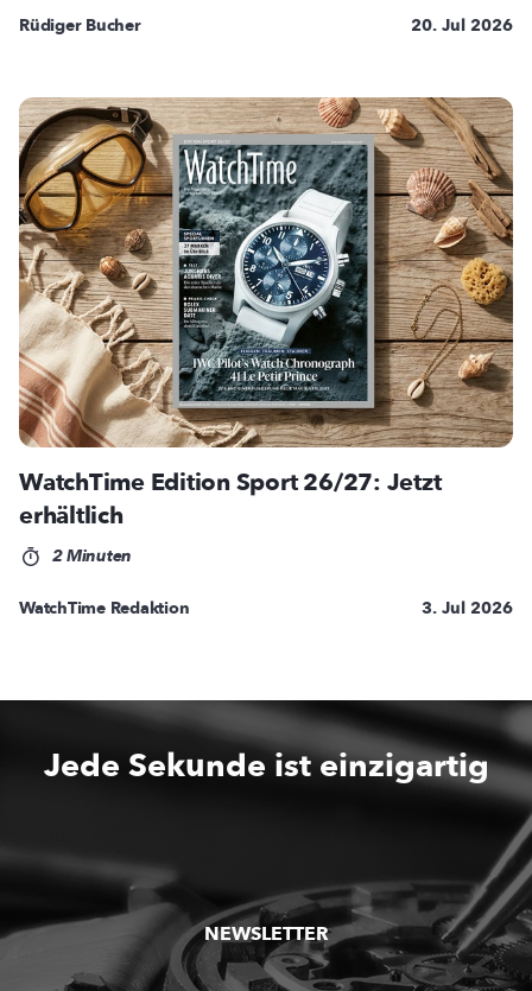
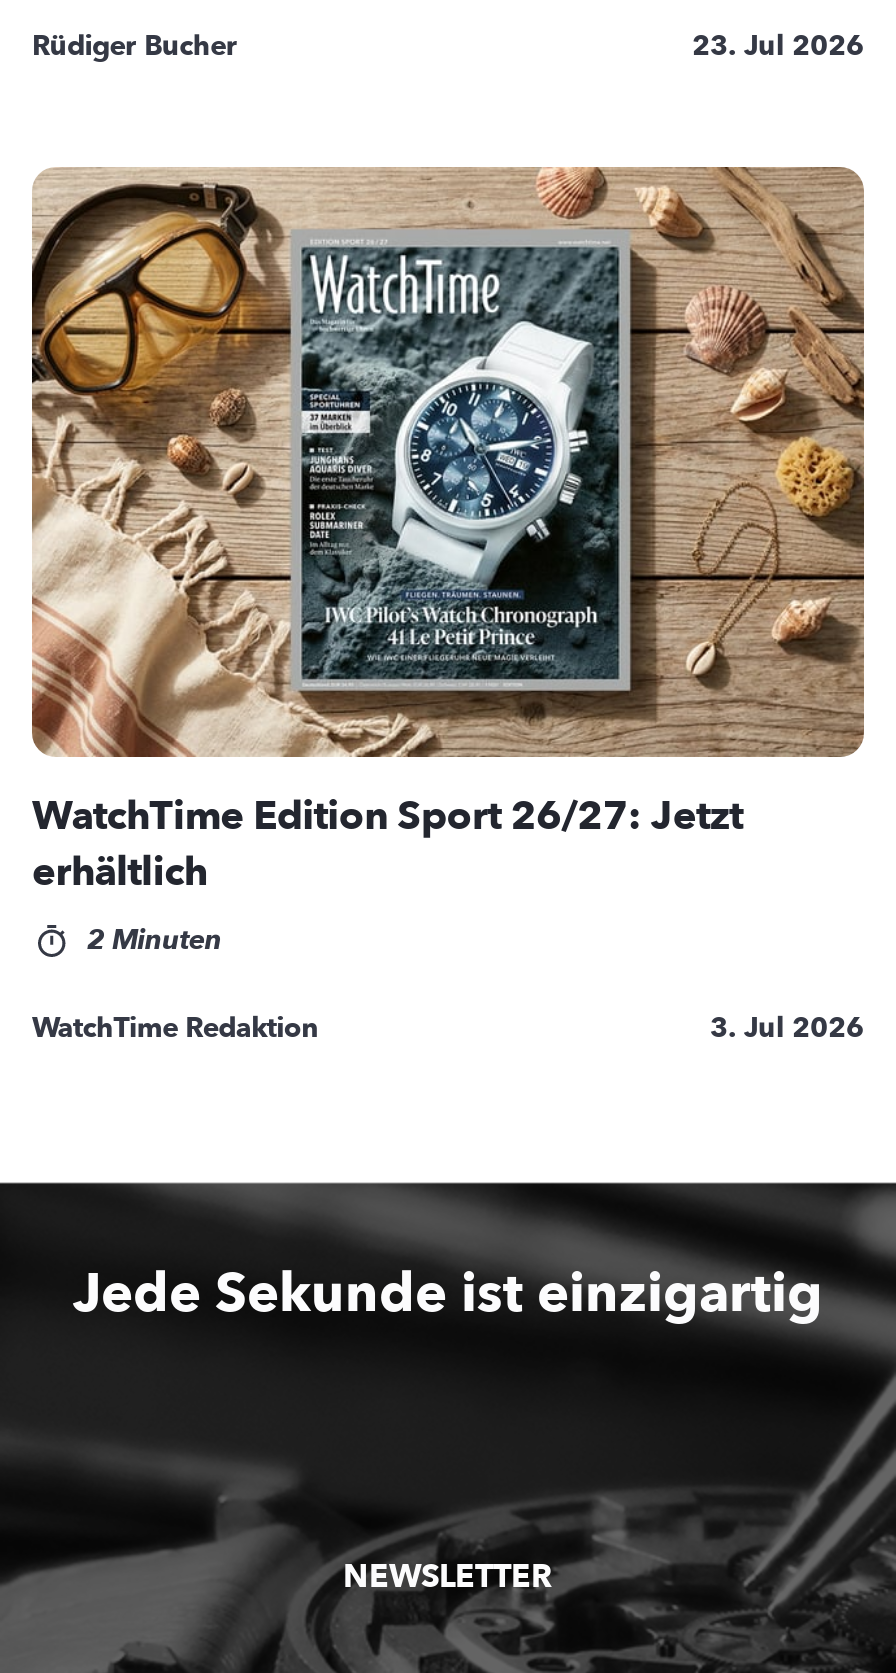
- 20. Jul 2026
+ 23. Jul 2026
